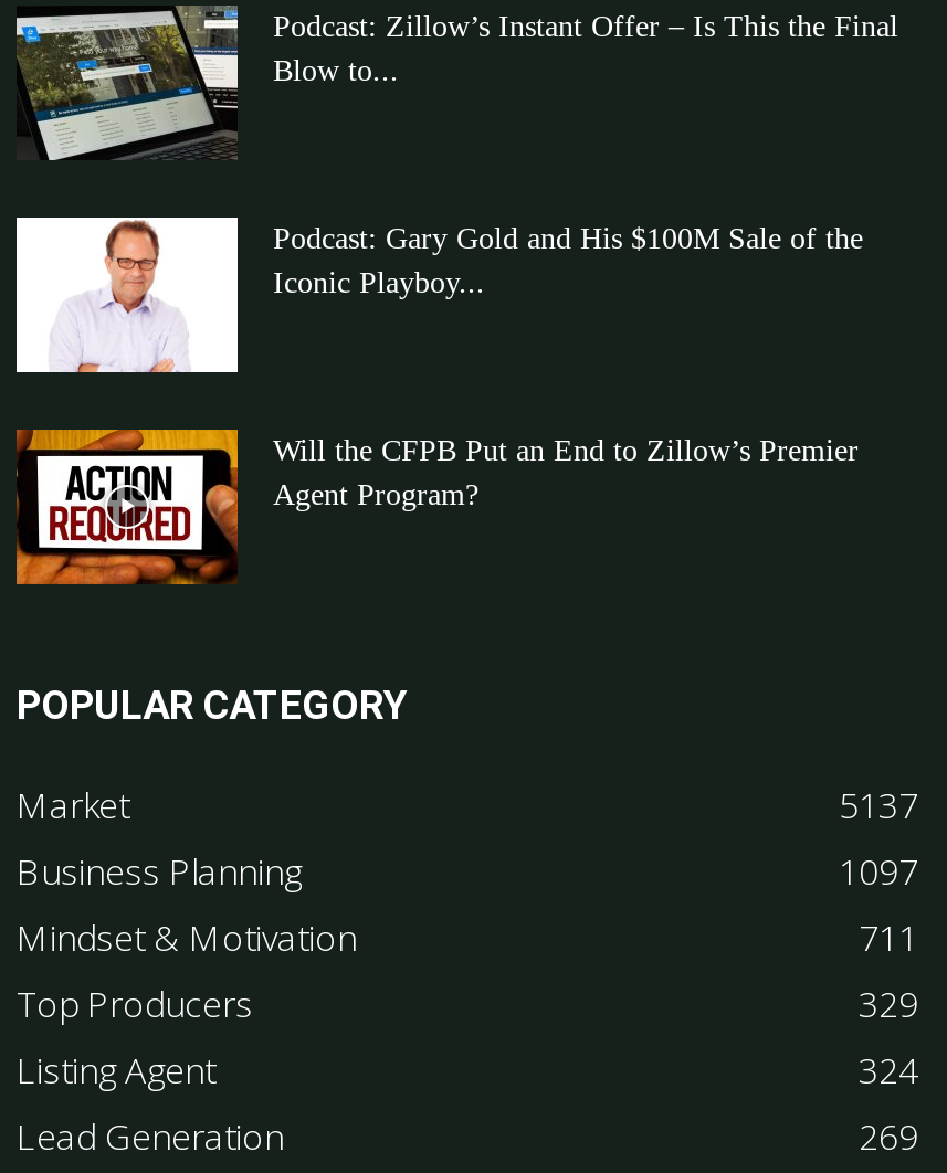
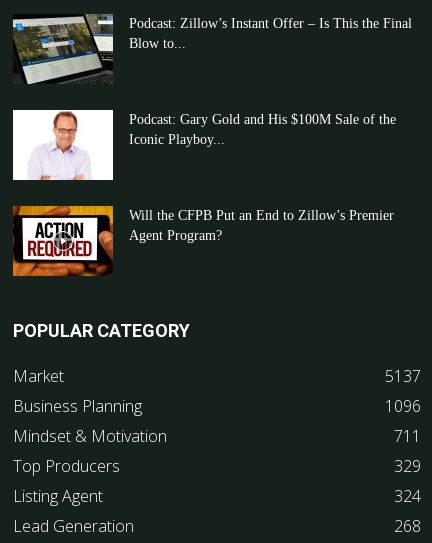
- 1097
+ 1096

- 269
+ 268
